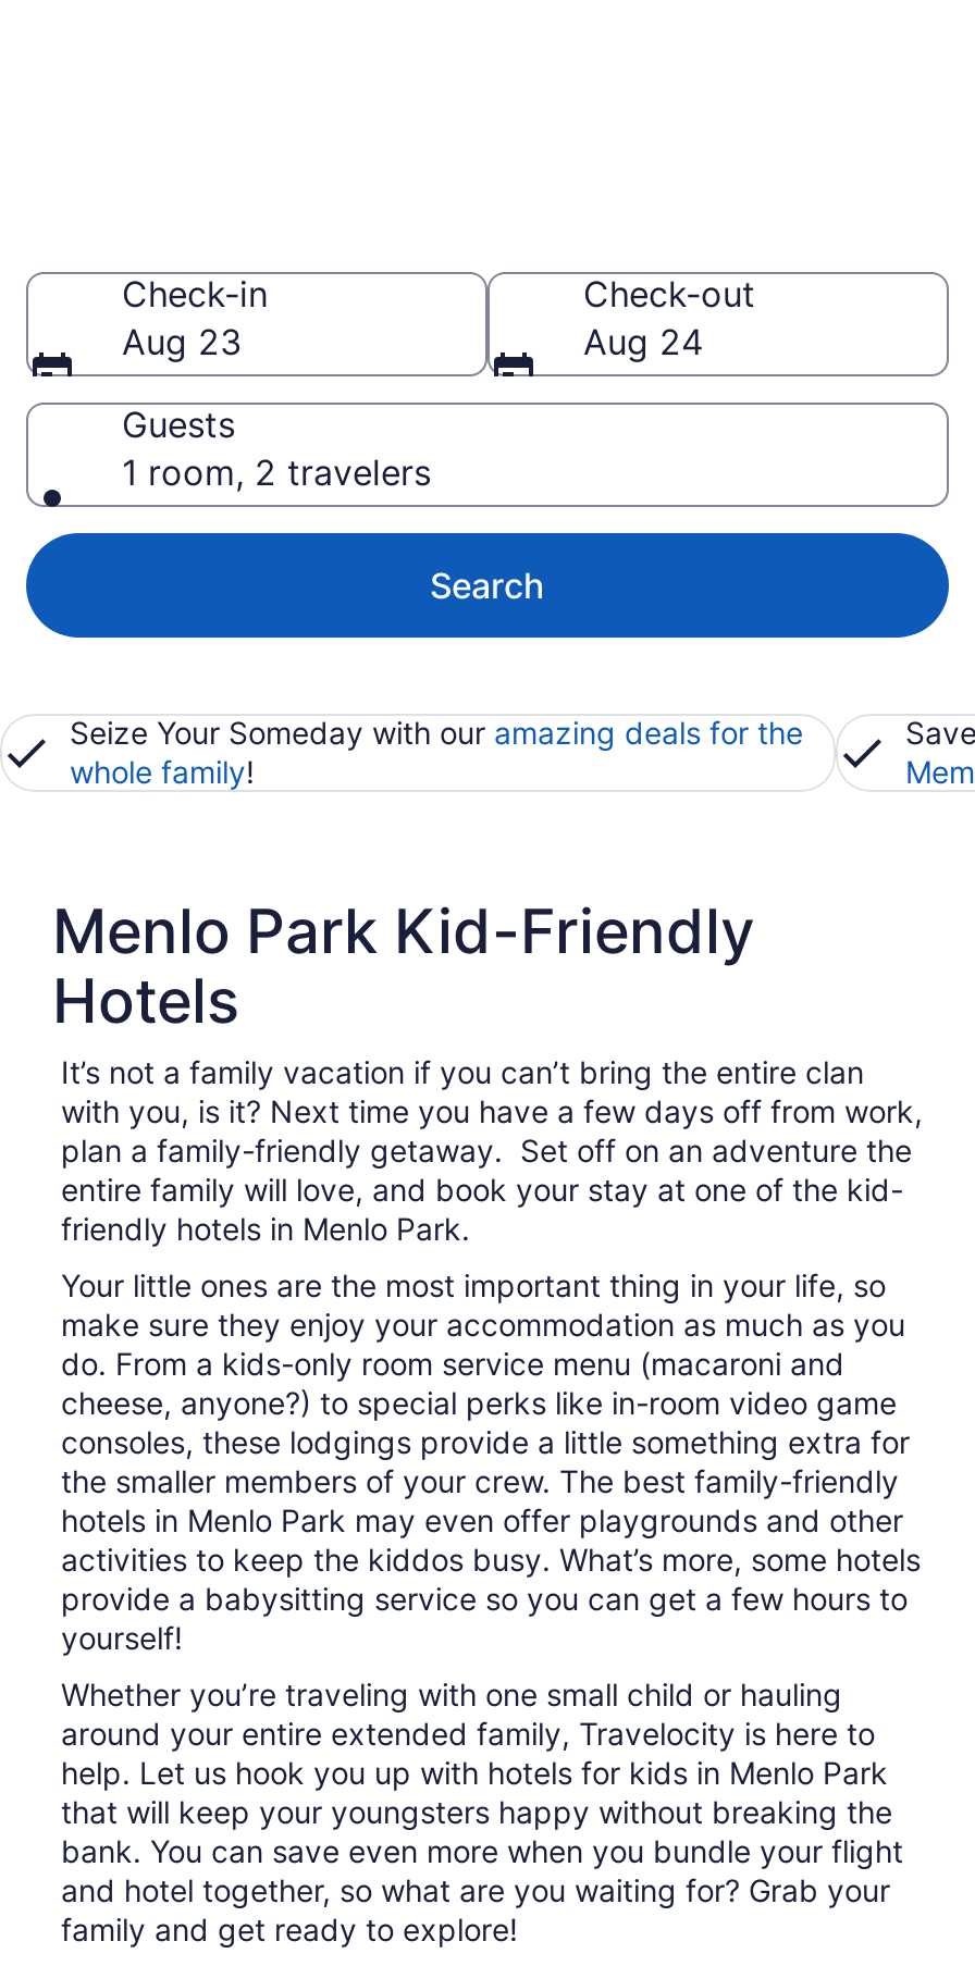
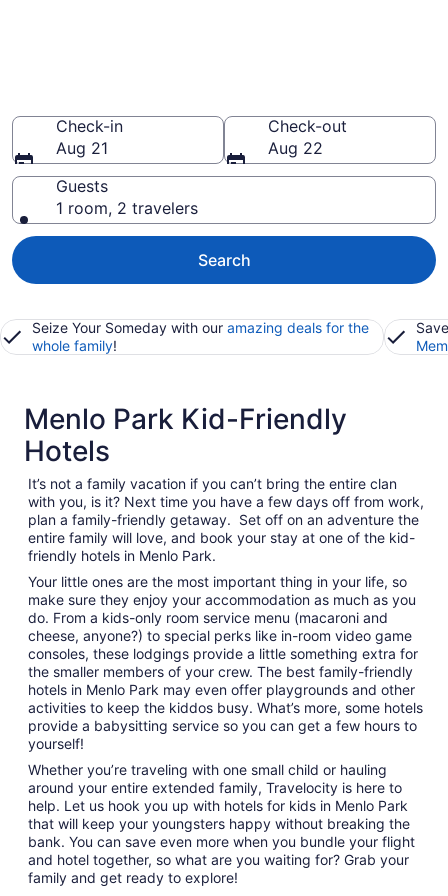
- Aug 23
+ Aug 21

- Aug 24
+ Aug 22
